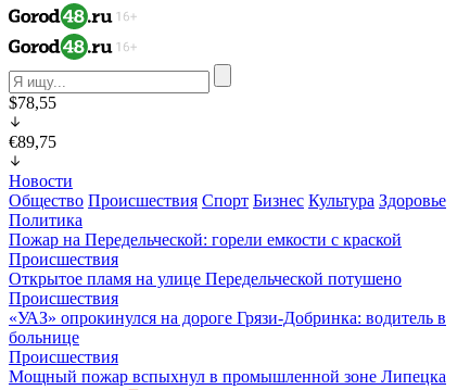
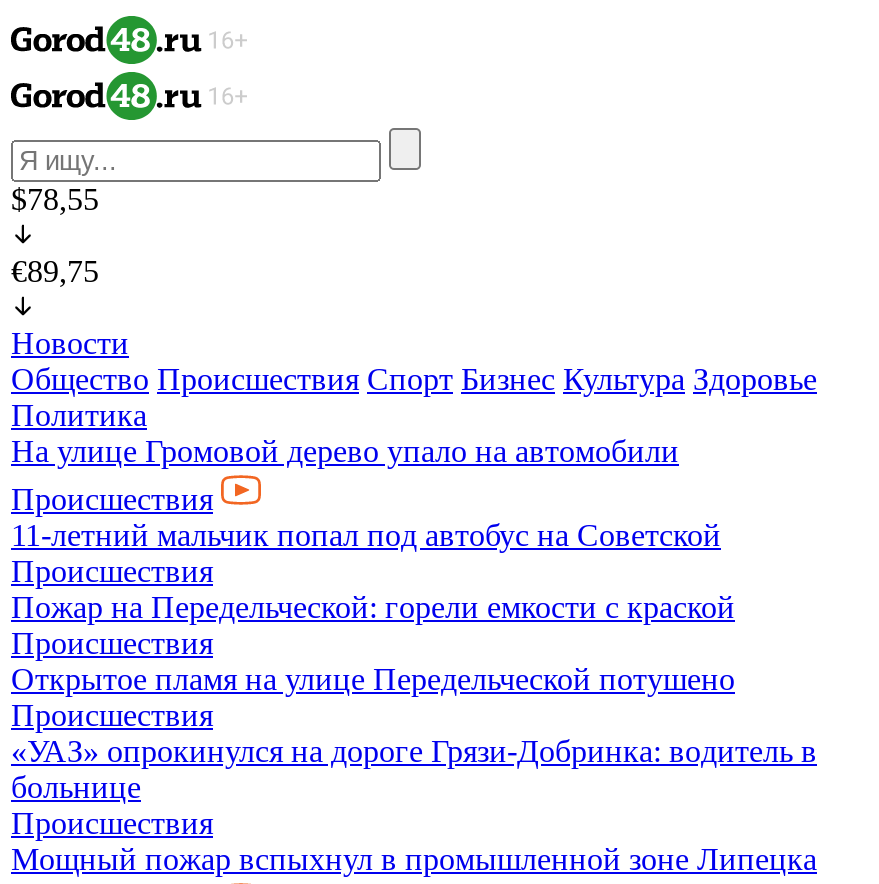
+ На улице Громовой дерево упало на автомобили
+ Происшествия
+ 11-летний мальчик попал под автобус на Советcкой
+ Происшествия
